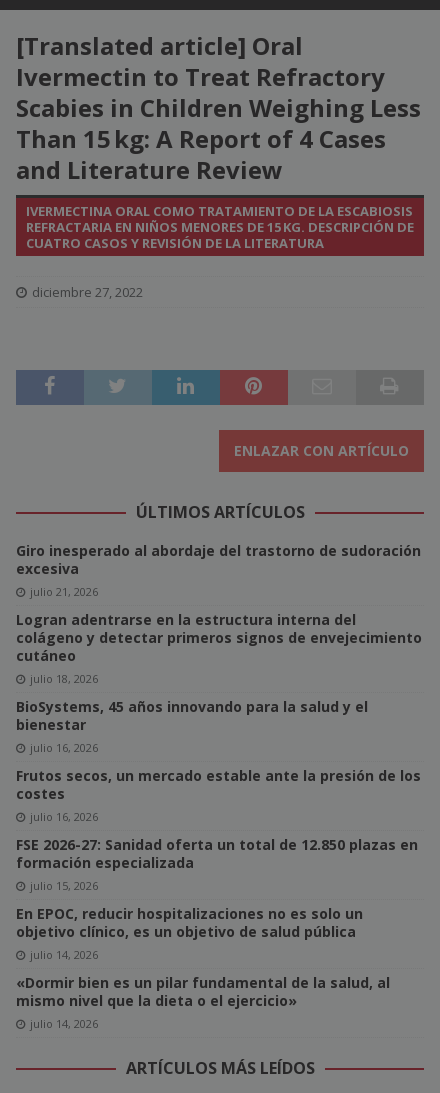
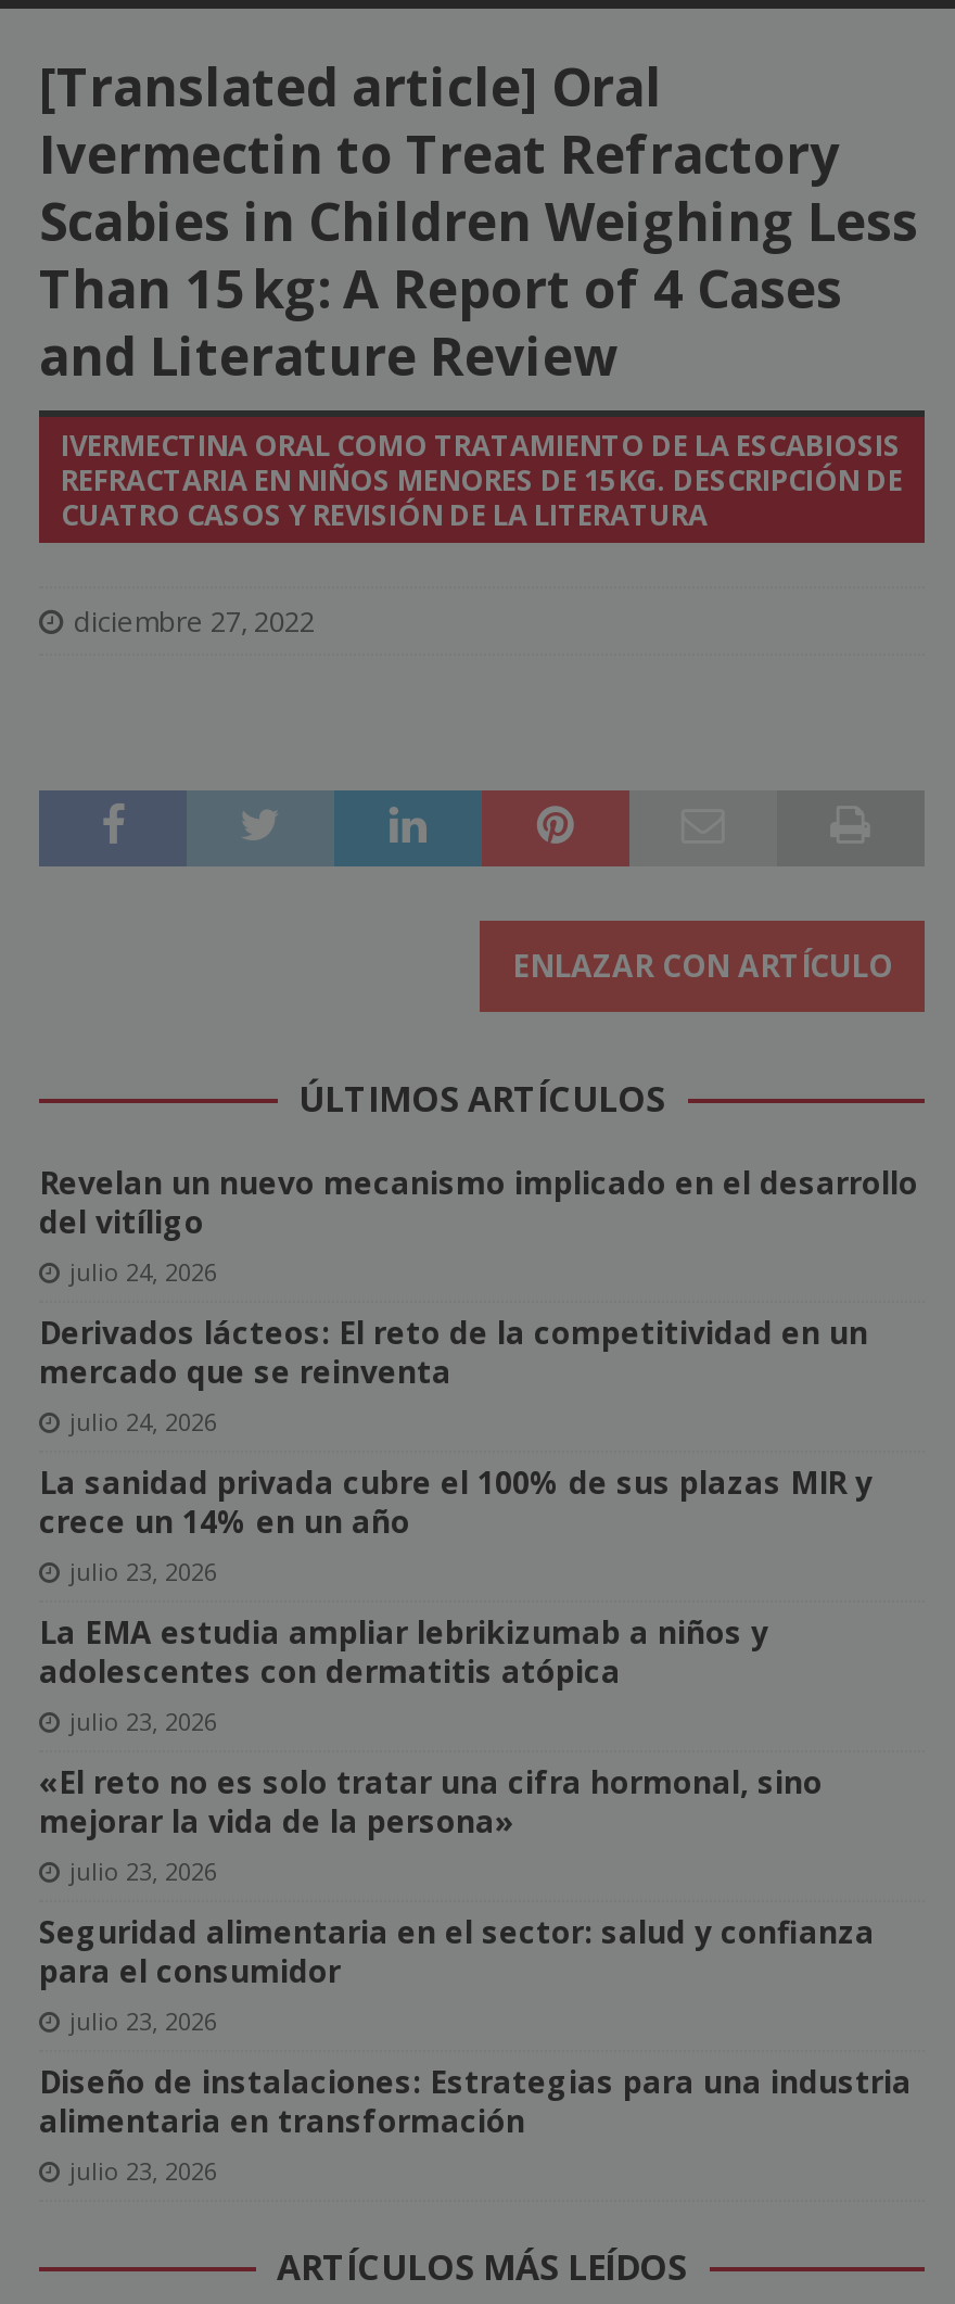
- Giro inesperado al abordaje del trastorno de sudoración
- excesiva
- julio 21, 2026
+ Revelan un nuevo mecanismo implicado en el desarrollo
+ del vitíligo
+ julio 24, 2026

- Logran adentrarse en la estructura interna del
- colágeno y detectar primeros signos de envejecimiento
- cutáneo
- julio 18, 2026
+ Derivados lácteos: El reto de la competitividad en un
+ mercado que se reinventa
+ julio 24, 2026

- BioSystems, 45 años innovando para la salud y el
- bienestar
- julio 16, 2026
+ La sanidad privada cubre el 100% de sus plazas MIR y
+ crece un 14% en un año
+ julio 23, 2026

- Frutos secos, un mercado estable ante la presión de los
- costes
- julio 16, 2026
+ La EMA estudia ampliar lebrikizumab a niños y
+ adolescentes con dermatitis atópica
+ julio 23, 2026

- FSE 2026-27: Sanidad oferta un total de 12.850 plazas en
- formación especializada
- julio 15, 2026
+ «El reto no es solo tratar una cifra hormonal, sino
+ mejorar la vida de la persona»
+ julio 23, 2026

- En EPOC, reducir hospitalizaciones no es solo un
- objetivo clínico, es un objetivo de salud pública
- julio 14, 2026
+ Seguridad alimentaria en el sector: salud y confianza
+ para el consumidor
+ julio 23, 2026

- «Dormir bien es un pilar fundamental de la salud, al
- mismo nivel que la dieta o el ejercicio»
- julio 14, 2026
+ Diseño de instalaciones: Estrategias para una industria
+ alimentaria en transformación
+ julio 23, 2026
